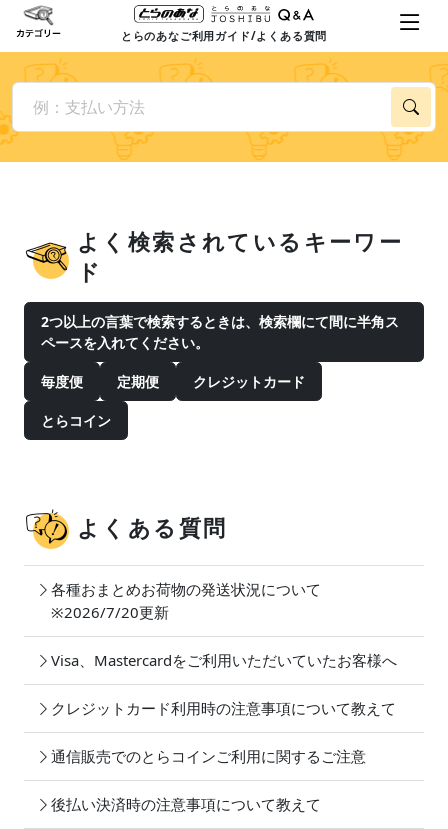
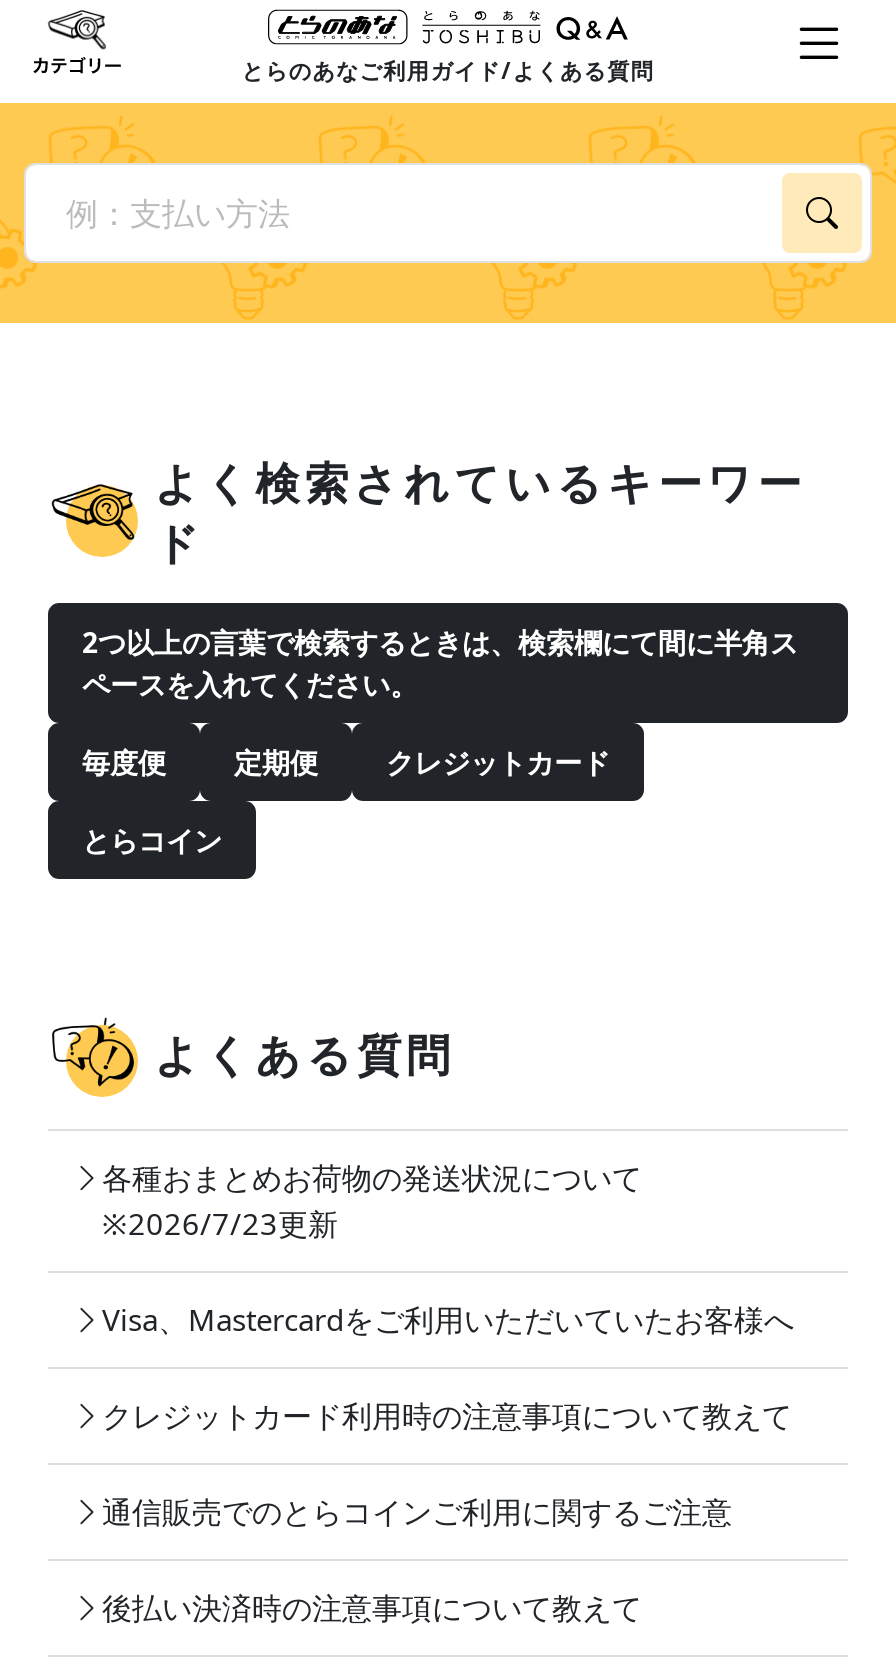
- ※2026/7/20更新
+ ※2026/7/23更新
